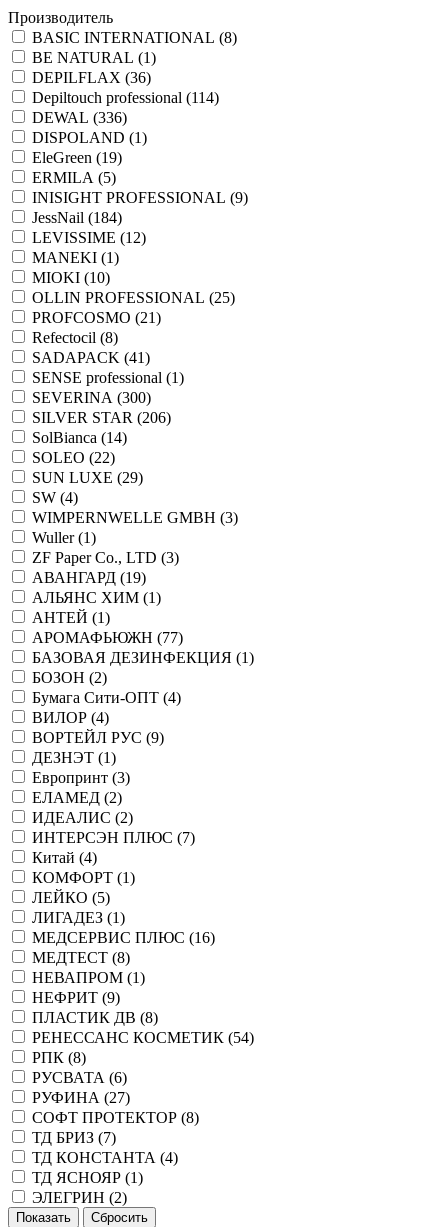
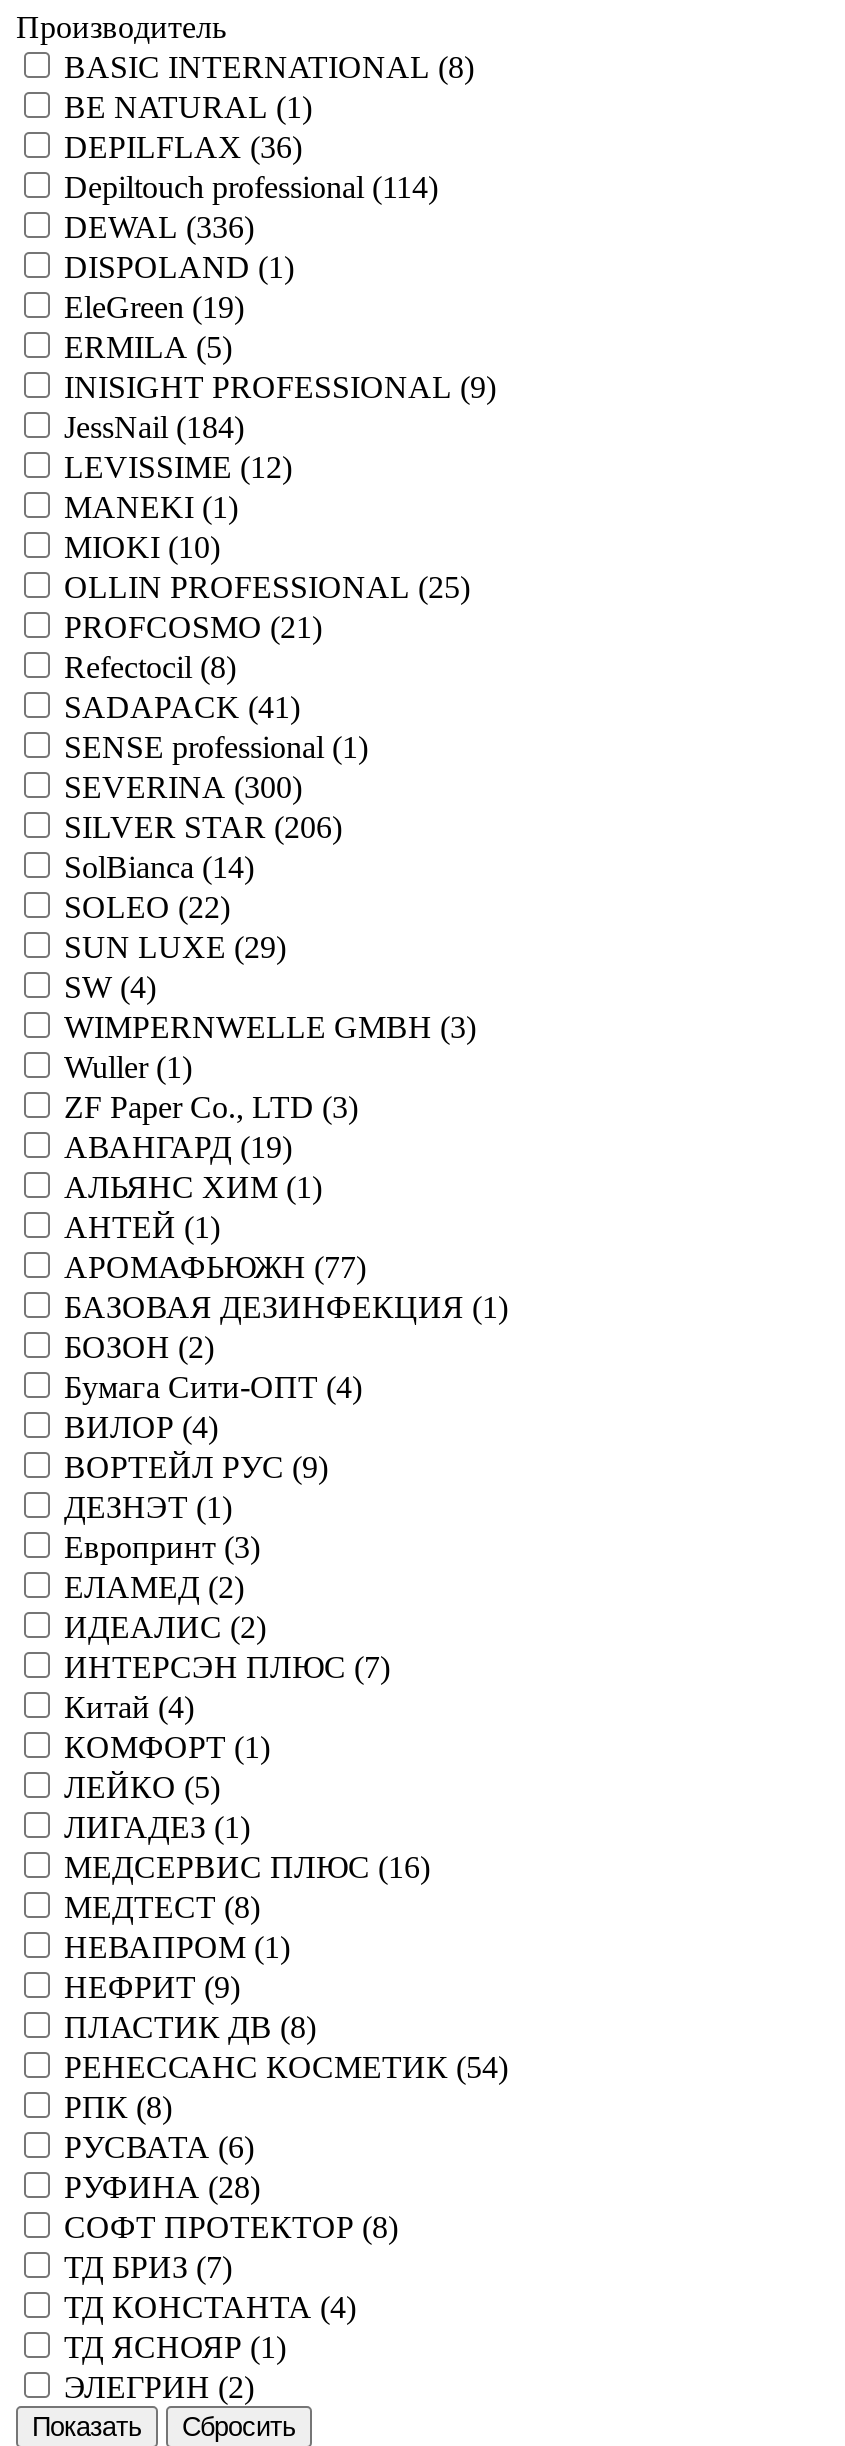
- РУФИНА (27)
+ РУФИНА (28)
